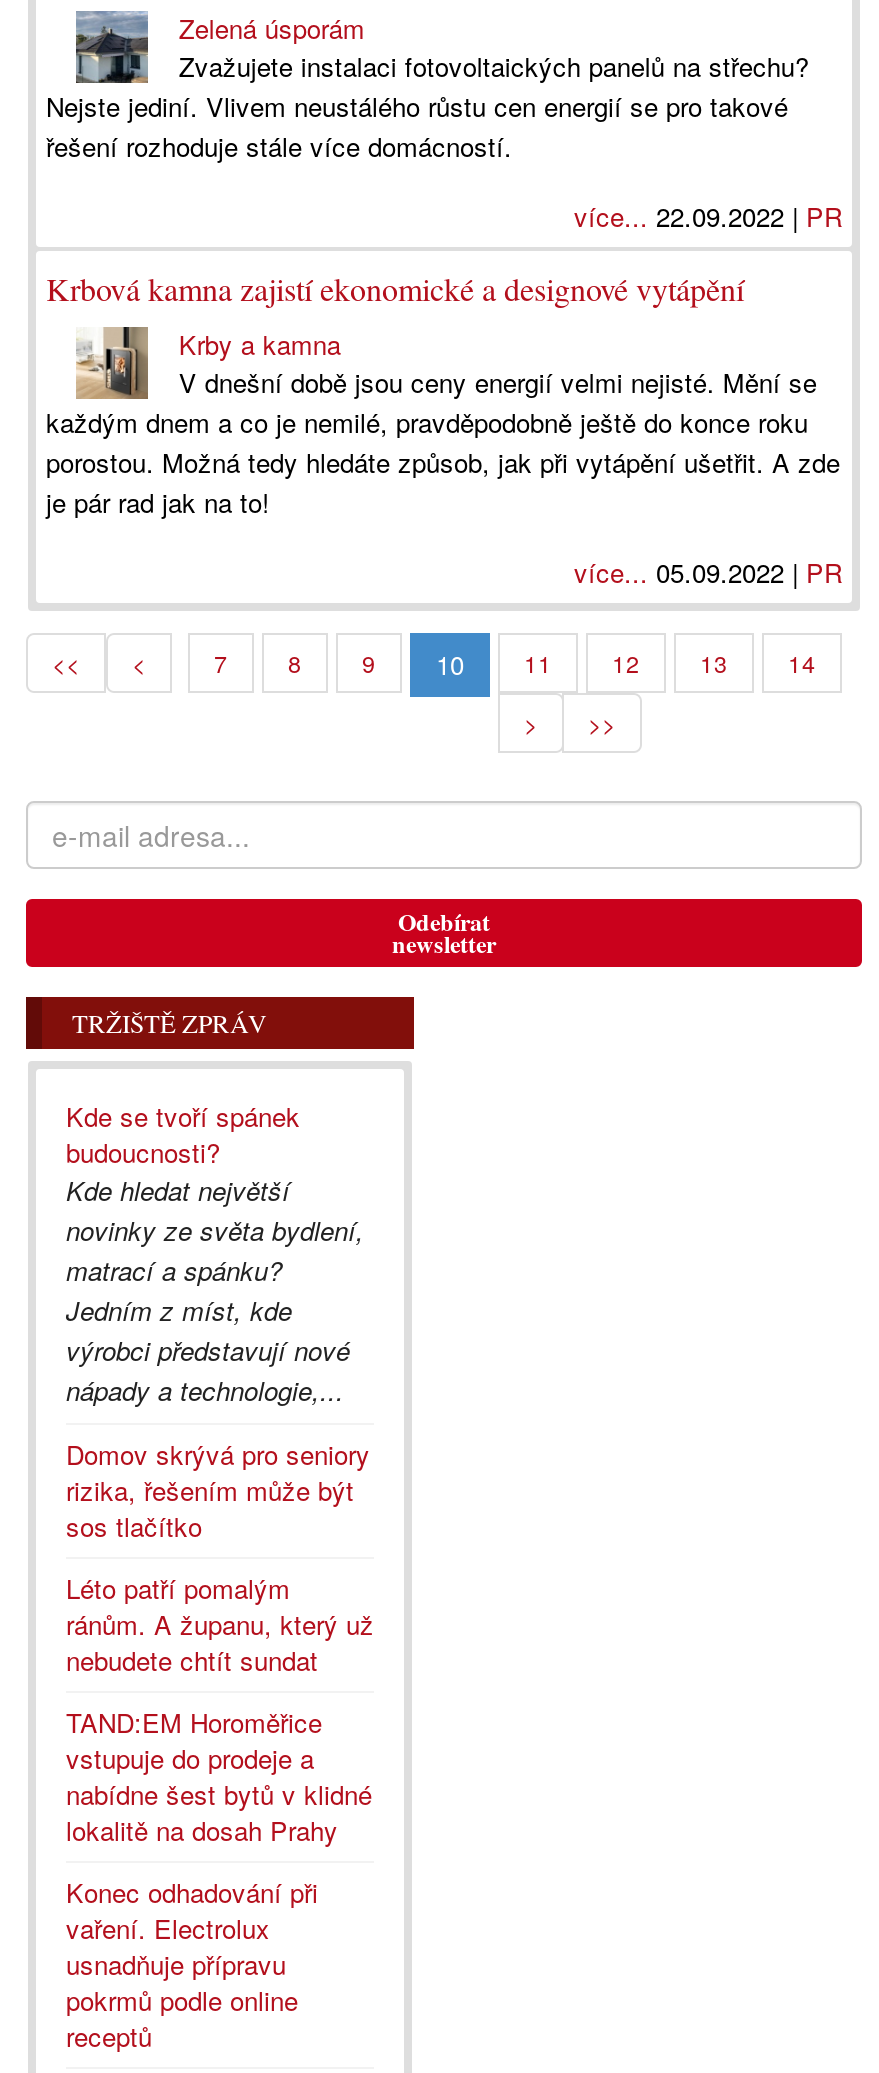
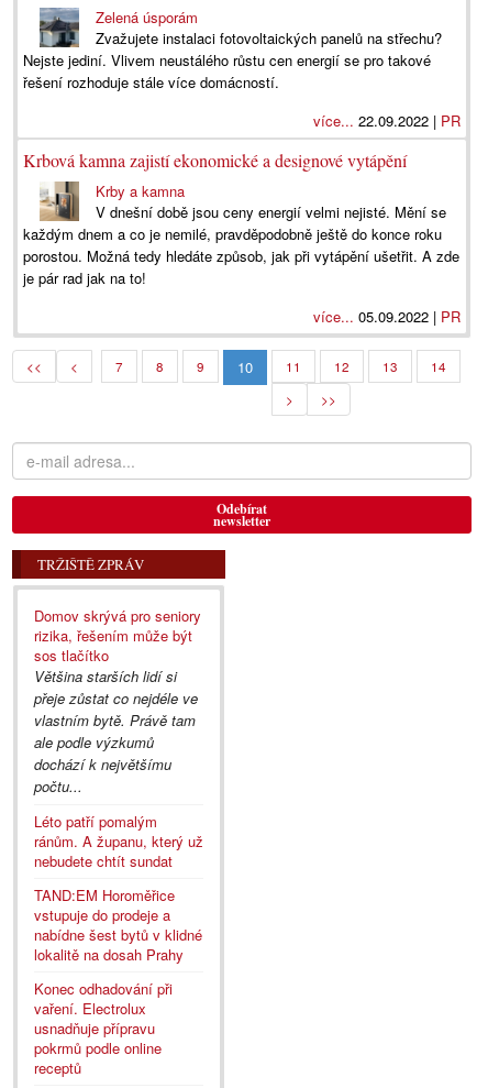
- Kde se tvoří spánek
- budoucnosti?
- Kde hledat největší
- novinky ze světa bydlení,
- matrací a spánku?
- Jedním z míst, kde
- výrobci představují nové
- nápady a technologie,...

moved up: Domov skrývá pro seniory | rizika, řešením může být | sos tlačítko

+ Většina starších lidí si
+ přeje zůstat co nejdéle ve
+ vlastním bytě. Právě tam
+ ale podle výzkumů
+ dochází k největšímu
+ počtu...
